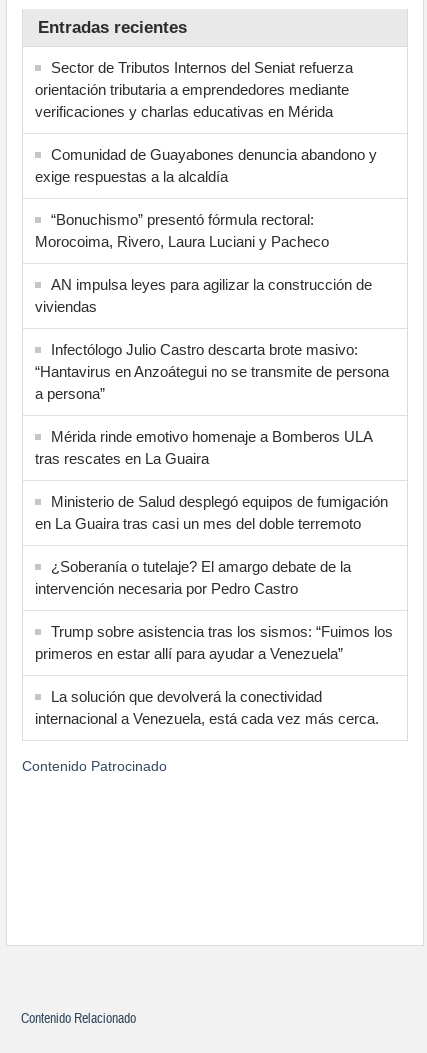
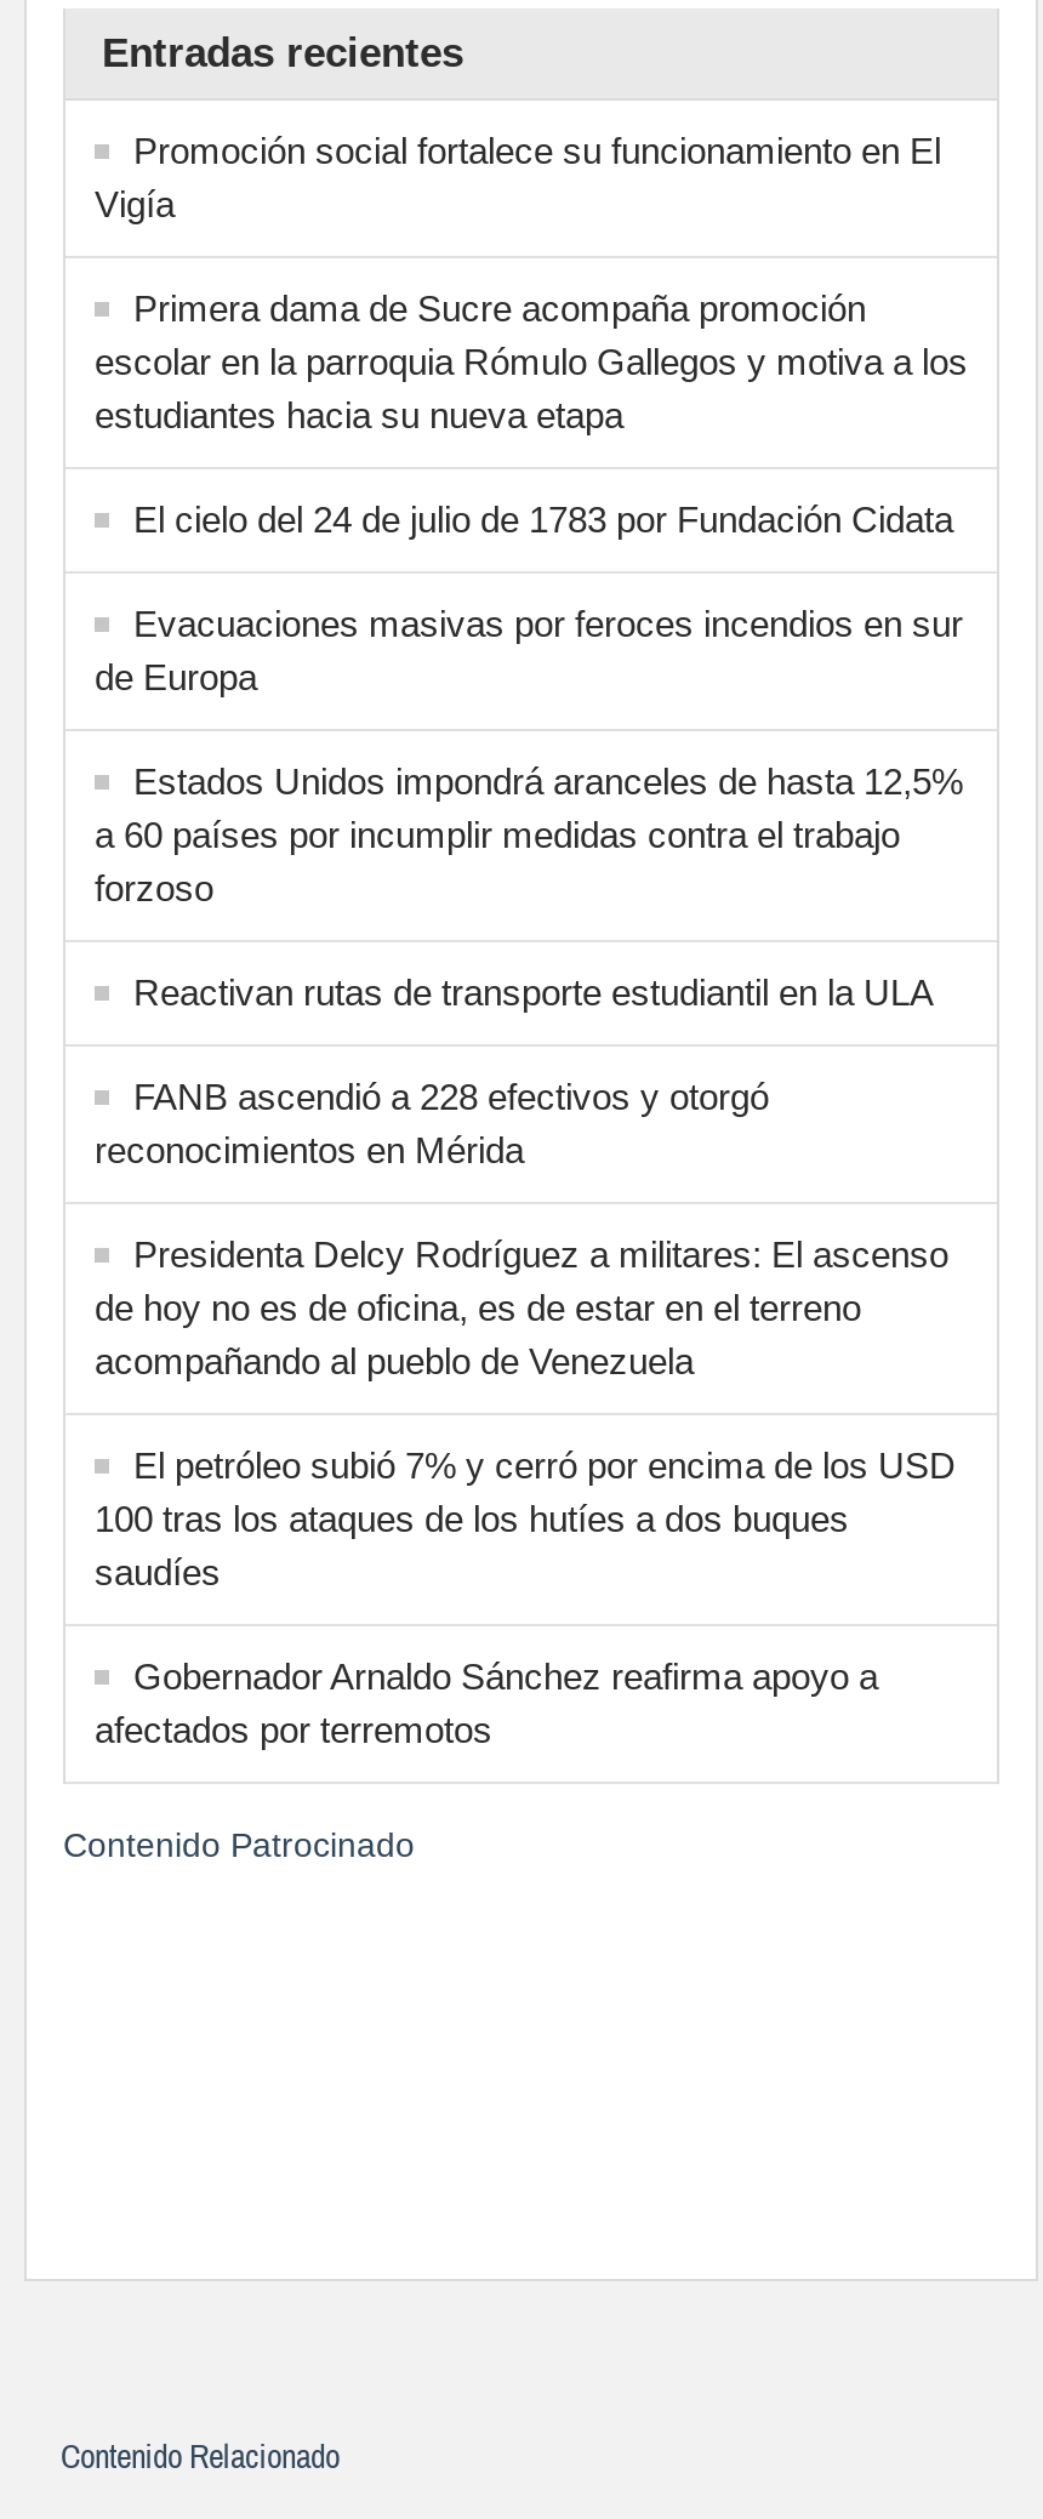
- Sector de Tributos Internos del Seniat refuerza
- orientación tributaria a emprendedores mediante
- verificaciones y charlas educativas en Mérida
+ Promoción social fortalece su funcionamiento en El
+ Vigía

- Comunidad de Guayabones denuncia abandono y
- exige respuestas a la alcaldía
+ Primera dama de Sucre acompaña promoción
+ escolar en la parroquia Rómulo Gallegos y motiva a los
+ estudiantes hacia su nueva etapa

- “Bonuchismo” presentó fórmula rectoral:
- Morocoima, Rivero, Laura Luciani y Pacheco
+ El cielo del 24 de julio de 1783 por Fundación Cidata

- AN impulsa leyes para agilizar la construcción de
- viviendas
+ Evacuaciones masivas por feroces incendios en sur
+ de Europa

- Infectólogo Julio Castro descarta brote masivo:
- “Hantavirus en Anzoátegui no se transmite de persona
- a persona”
+ Estados Unidos impondrá aranceles de hasta 12,5%
+ a 60 países por incumplir medidas contra el trabajo
+ forzoso

- Mérida rinde emotivo homenaje a Bomberos ULA
- tras rescates en La Guaira
+ Reactivan rutas de transporte estudiantil en la ULA

- Ministerio de Salud desplegó equipos de fumigación
- en La Guaira tras casi un mes del doble terremoto
+ FANB ascendió a 228 efectivos y otorgó
+ reconocimientos en Mérida

- ¿Soberanía o tutelaje? El amargo debate de la
- intervención necesaria por Pedro Castro
+ Presidenta Delcy Rodríguez a militares: El ascenso
+ de hoy no es de oficina, es de estar en el terreno
+ acompañando al pueblo de Venezuela

- Trump sobre asistencia tras los sismos: “Fuimos los
- primeros en estar allí para ayudar a Venezuela”
+ El petróleo subió 7% y cerró por encima de los USD
+ 100 tras los ataques de los hutíes a dos buques
+ saudíes

- La solución que devolverá la conectividad
- internacional a Venezuela, está cada vez más cerca.
+ Gobernador Arnaldo Sánchez reafirma apoyo a
+ afectados por terremotos
